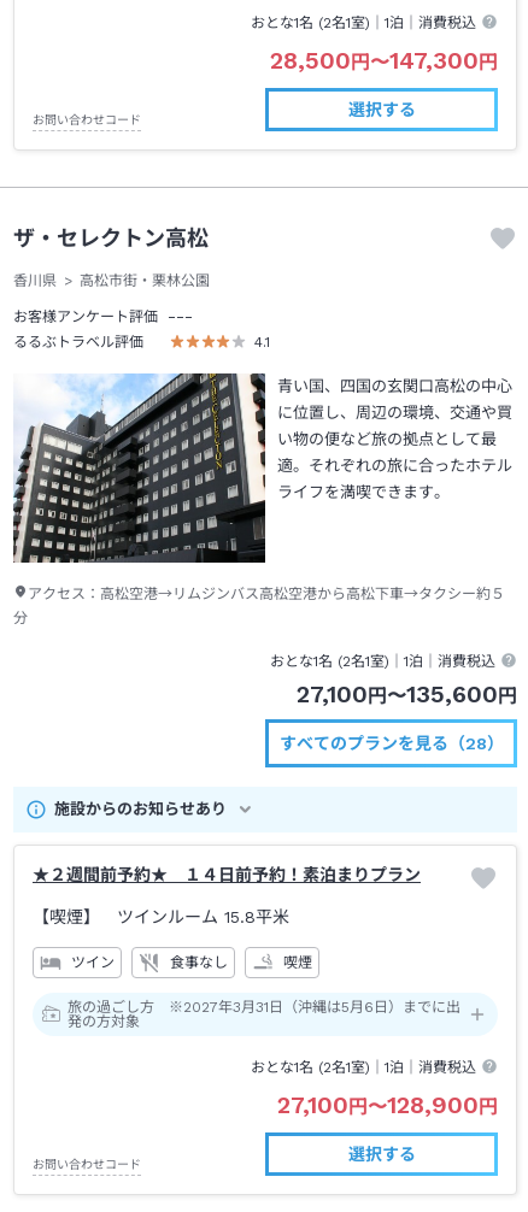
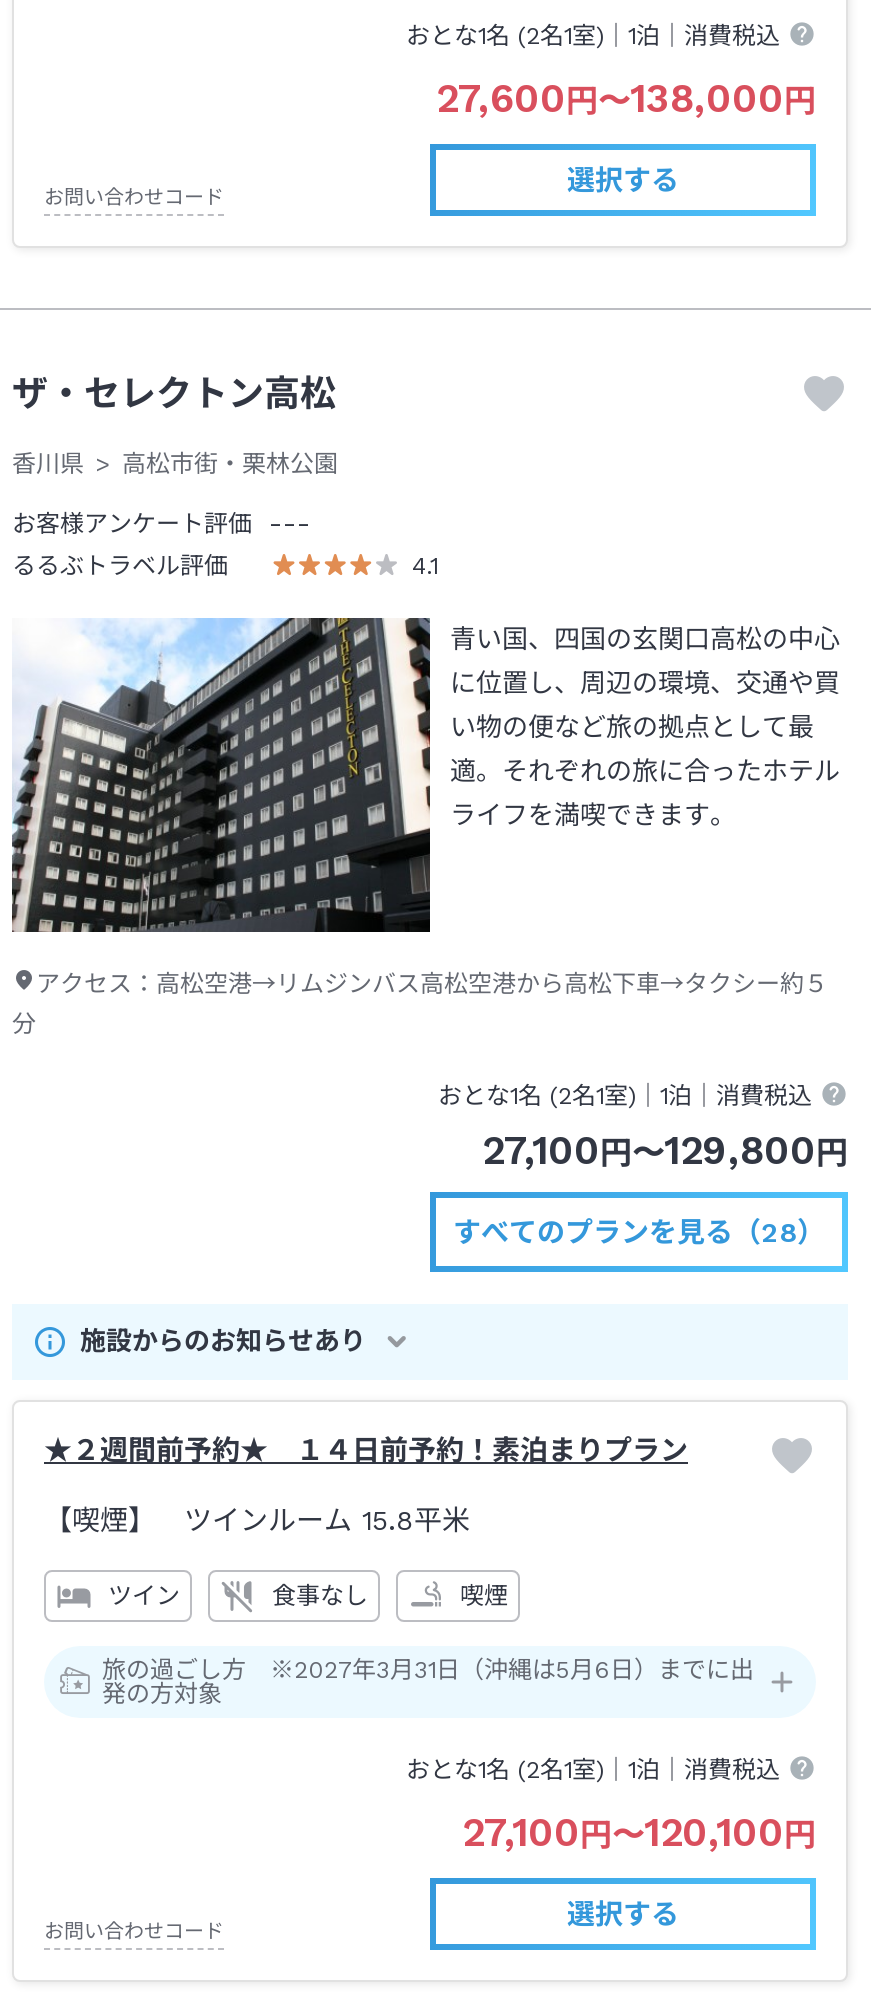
- 28,500円〜147,300円
+ 27,600円〜138,000円

- 27,100円〜135,600円
+ 27,100円〜129,800円

- 27,100円〜128,900円
+ 27,100円〜120,100円
